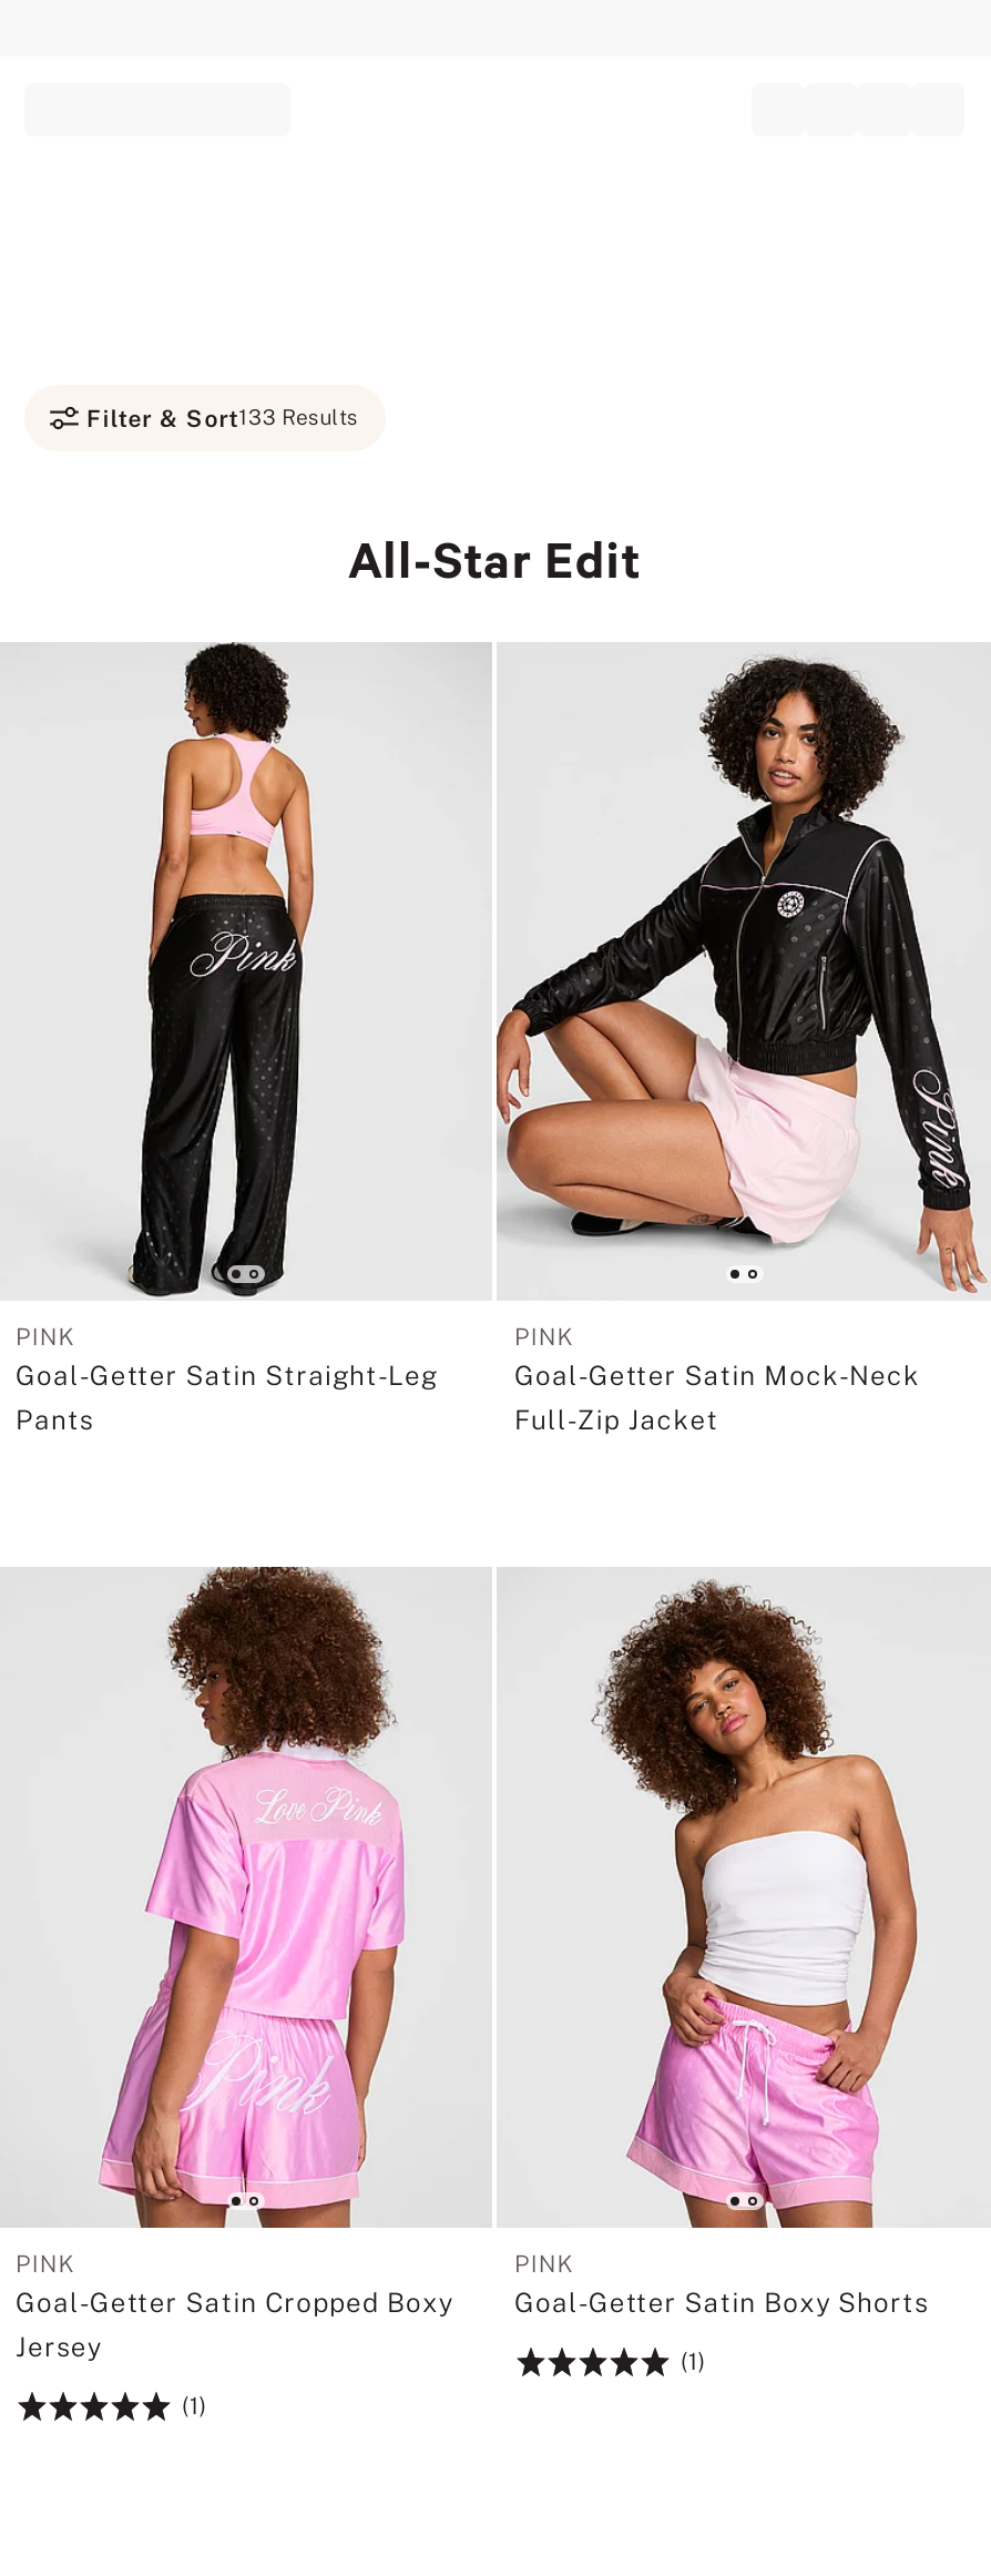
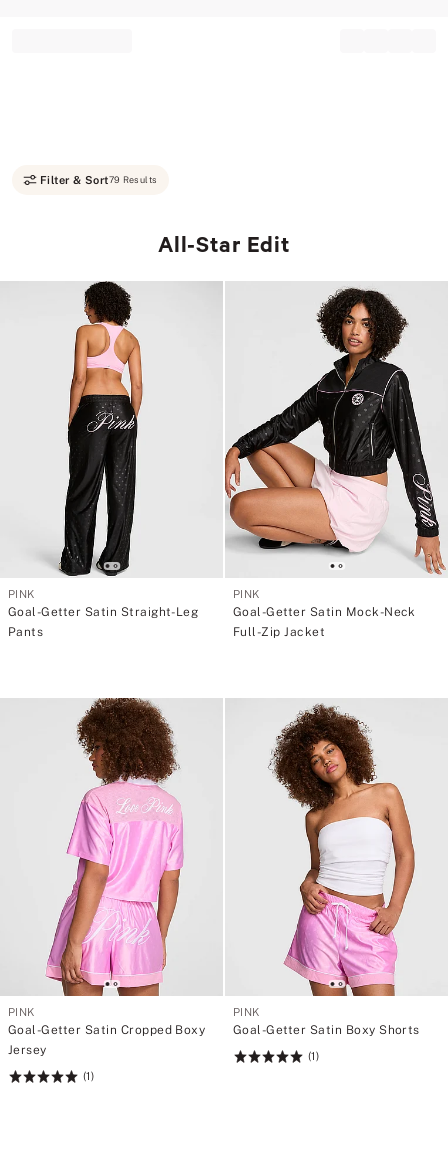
- Filter & Sort133 Results
+ Filter & Sort79 Results
